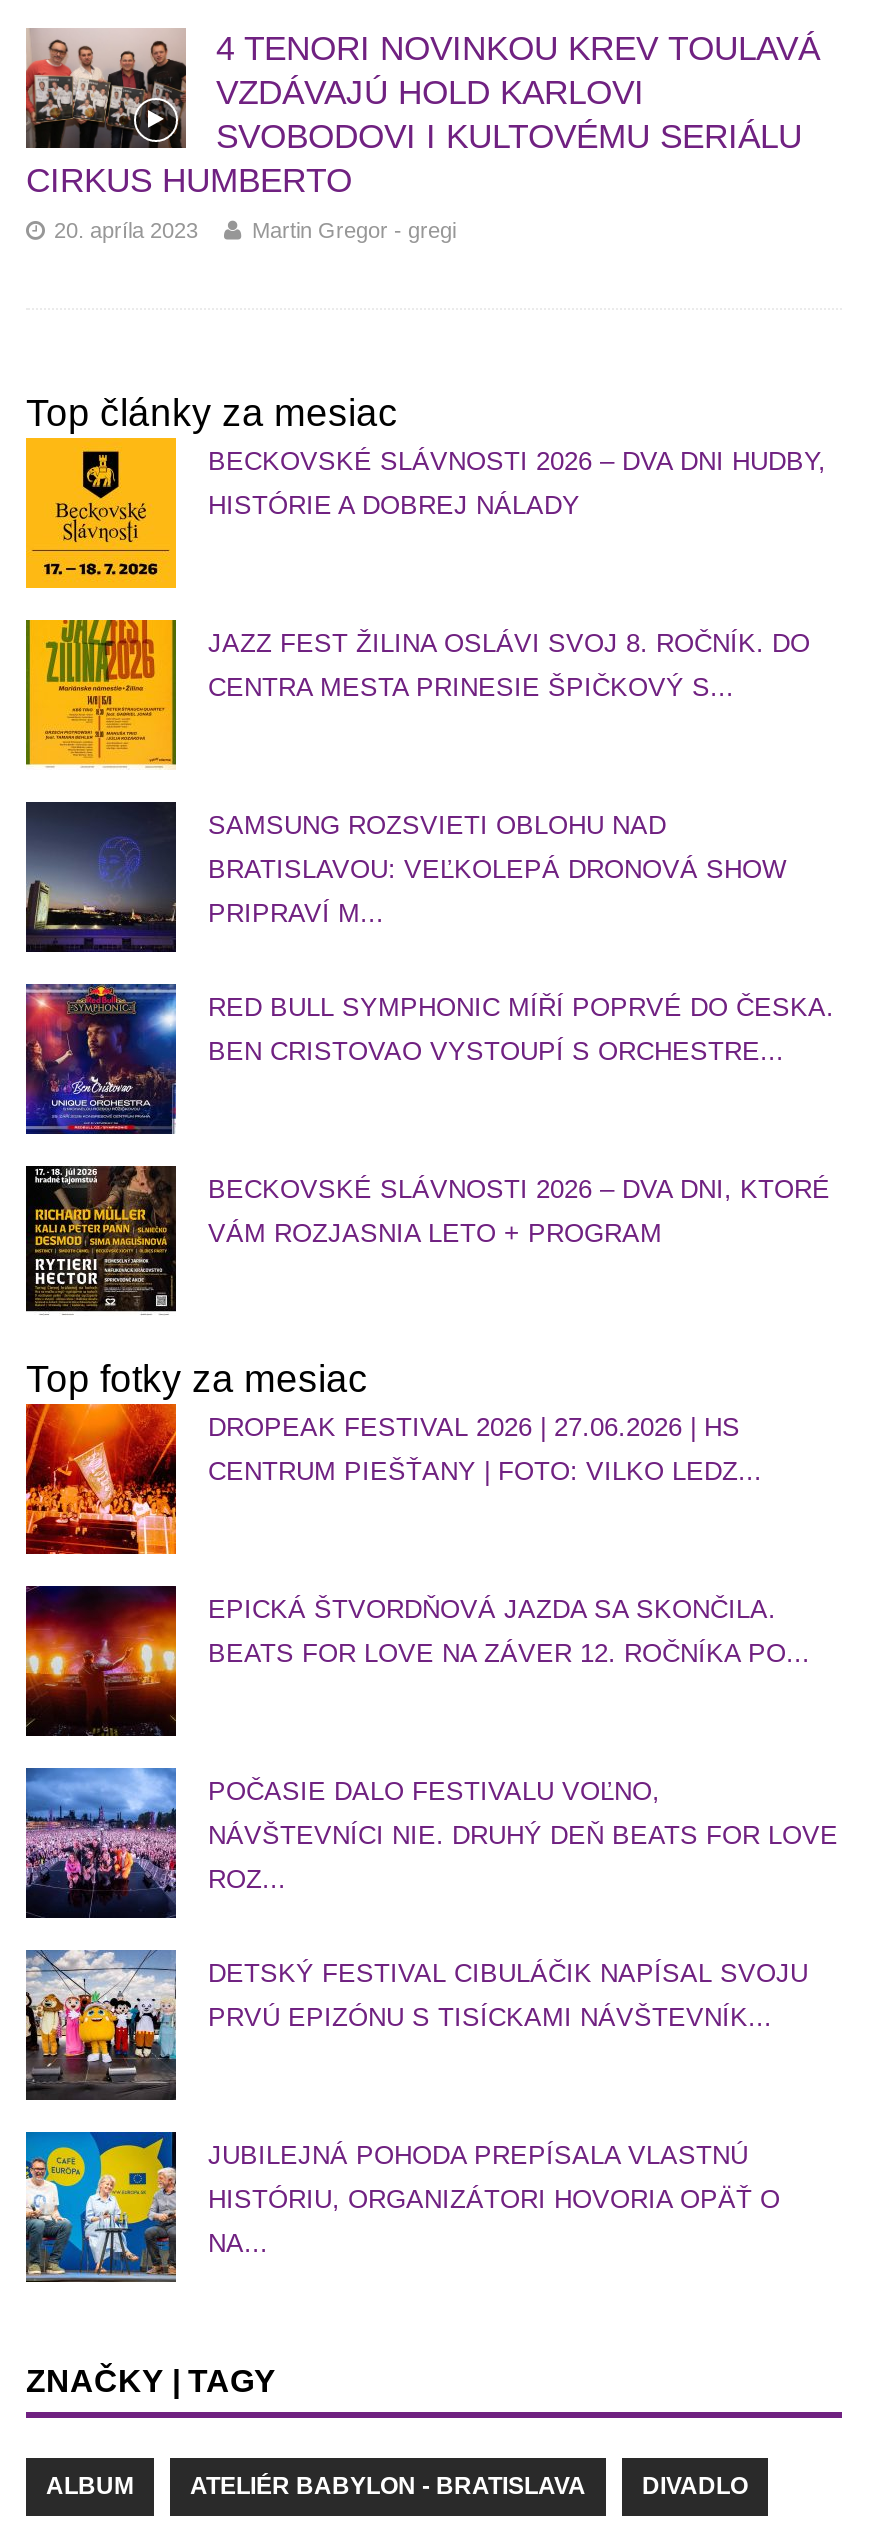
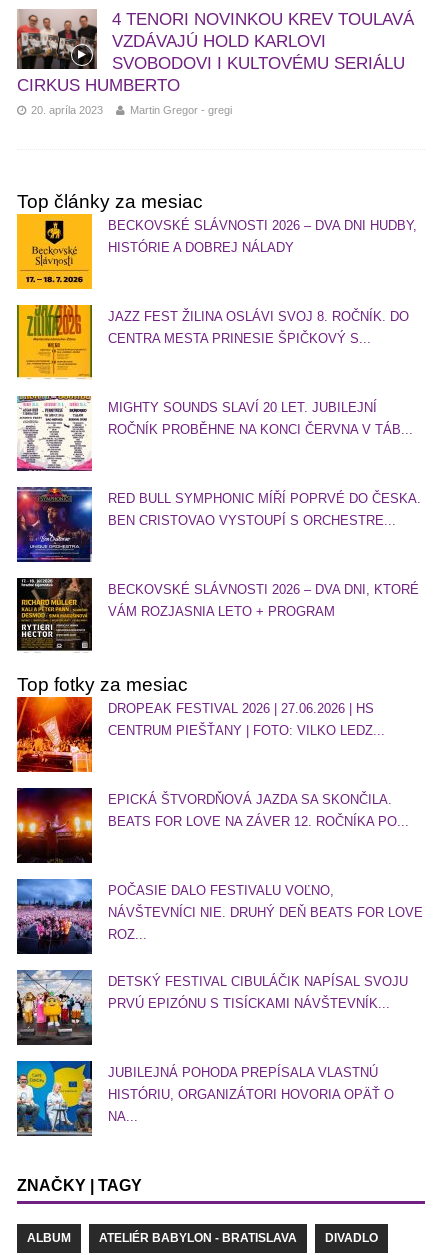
- [image]
- SAMSUNG ROZSVIETI OBLOHU NAD
- BRATISLAVOU: VEĽKOLEPÁ DRONOVÁ SHOW
- PRIPRAVÍ M...
+ [image]
+ MIGHTY SOUNDS SLAVÍ 20 LET. JUBILEJNÍ
+ ROČNÍK PROBĚHNE NA KONCI ČERVNA V TÁB...
